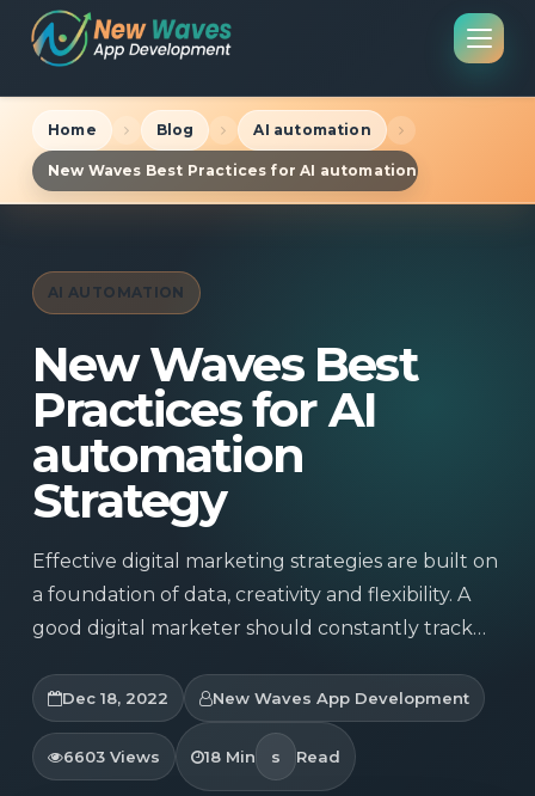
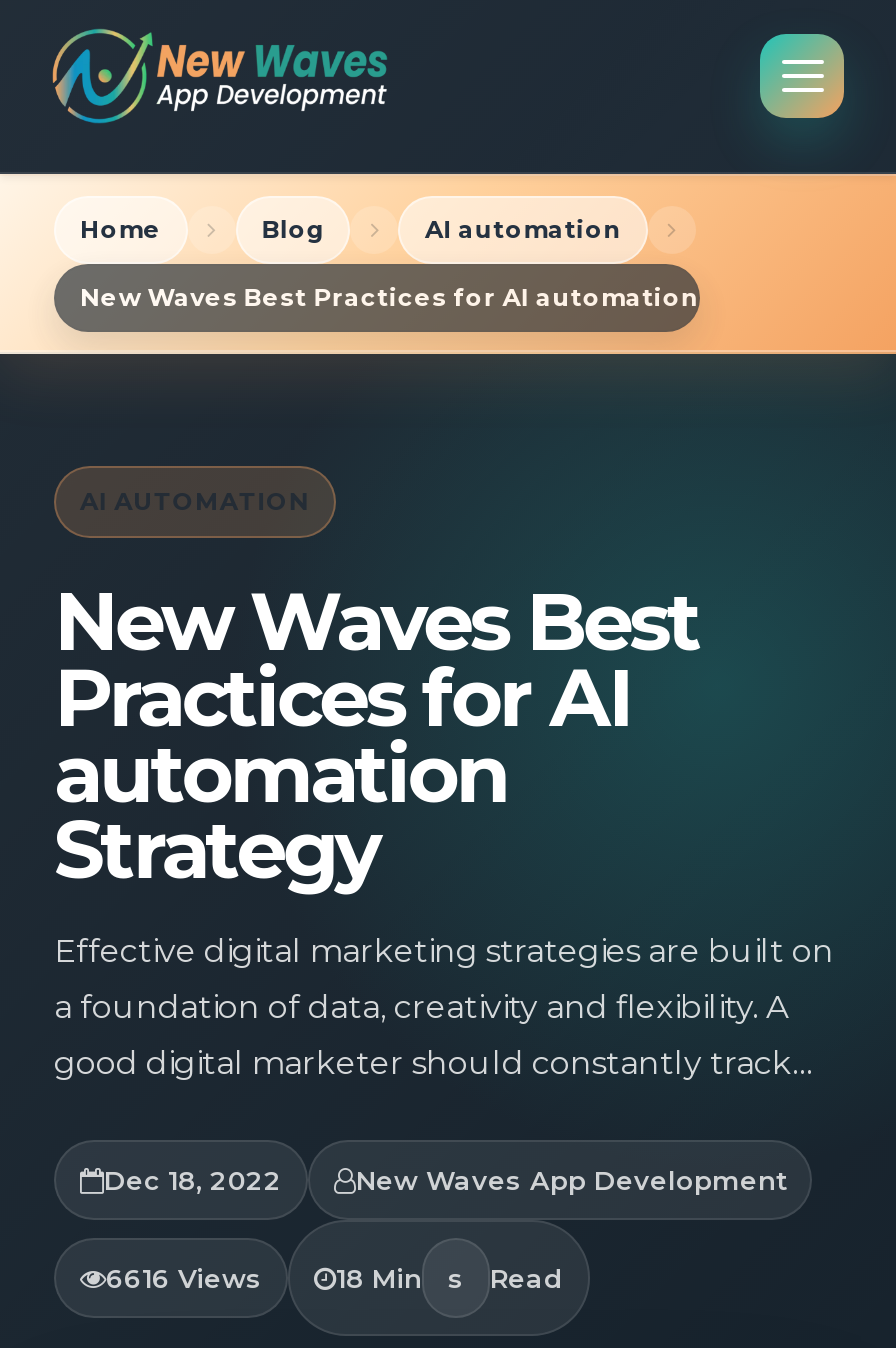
- 6603 Views
+ 6616 Views
